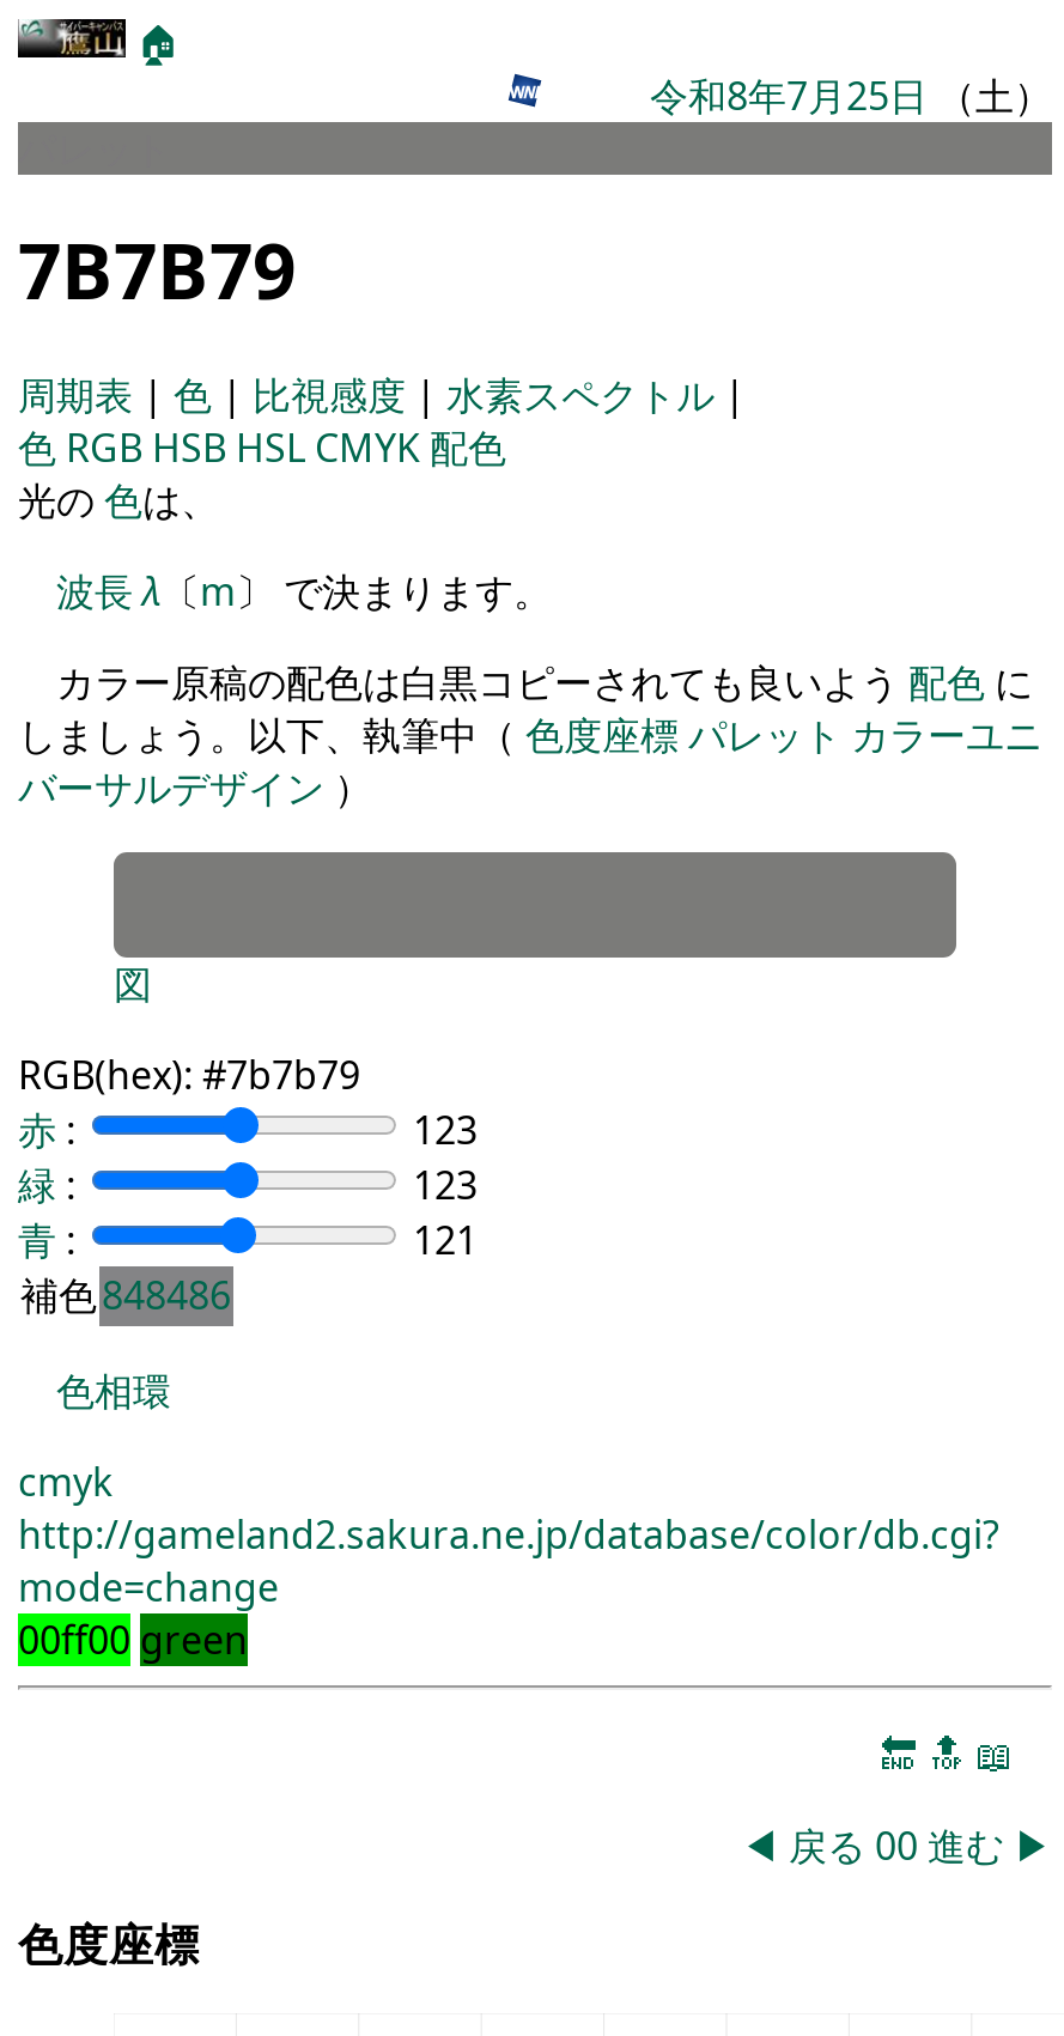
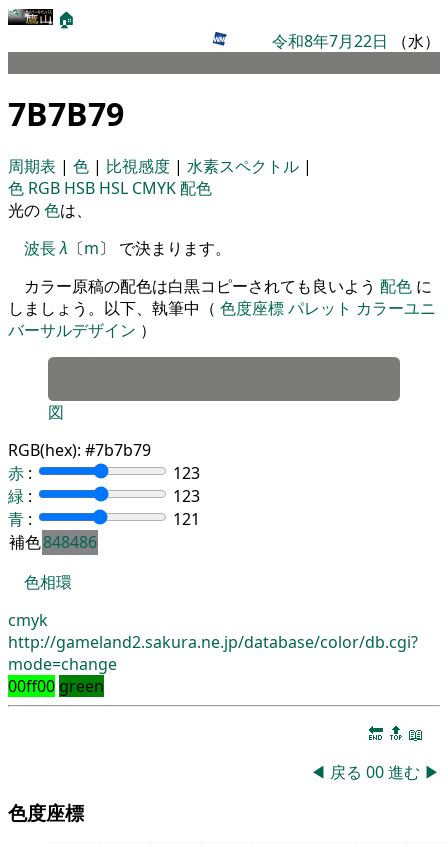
- 令和8年7月25日（土）
+ 令和8年7月22日（水）
